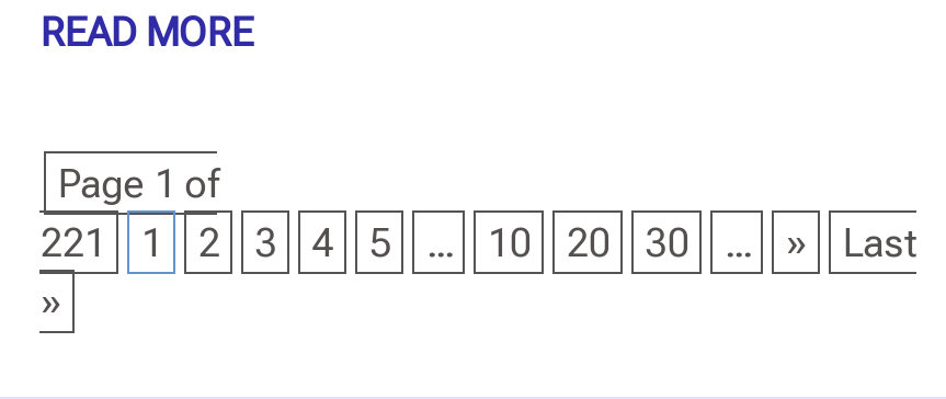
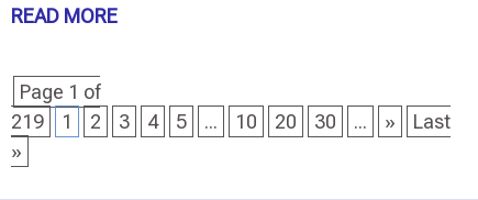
- 221
+ 219
